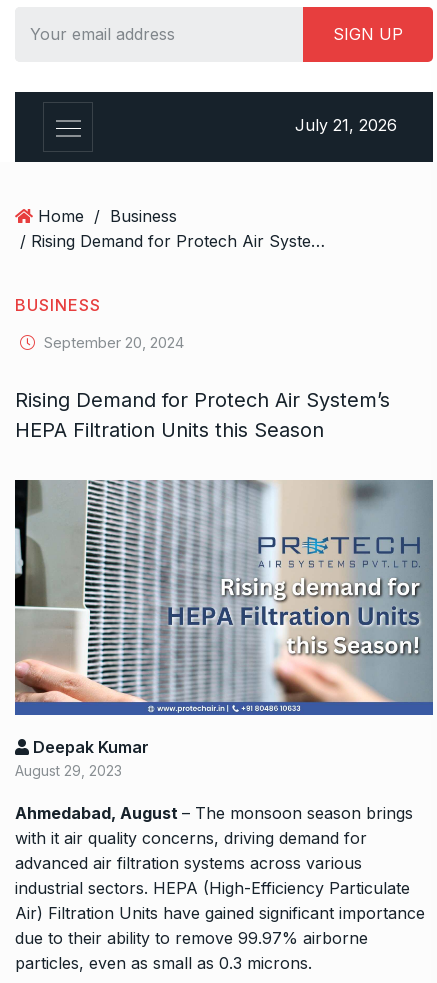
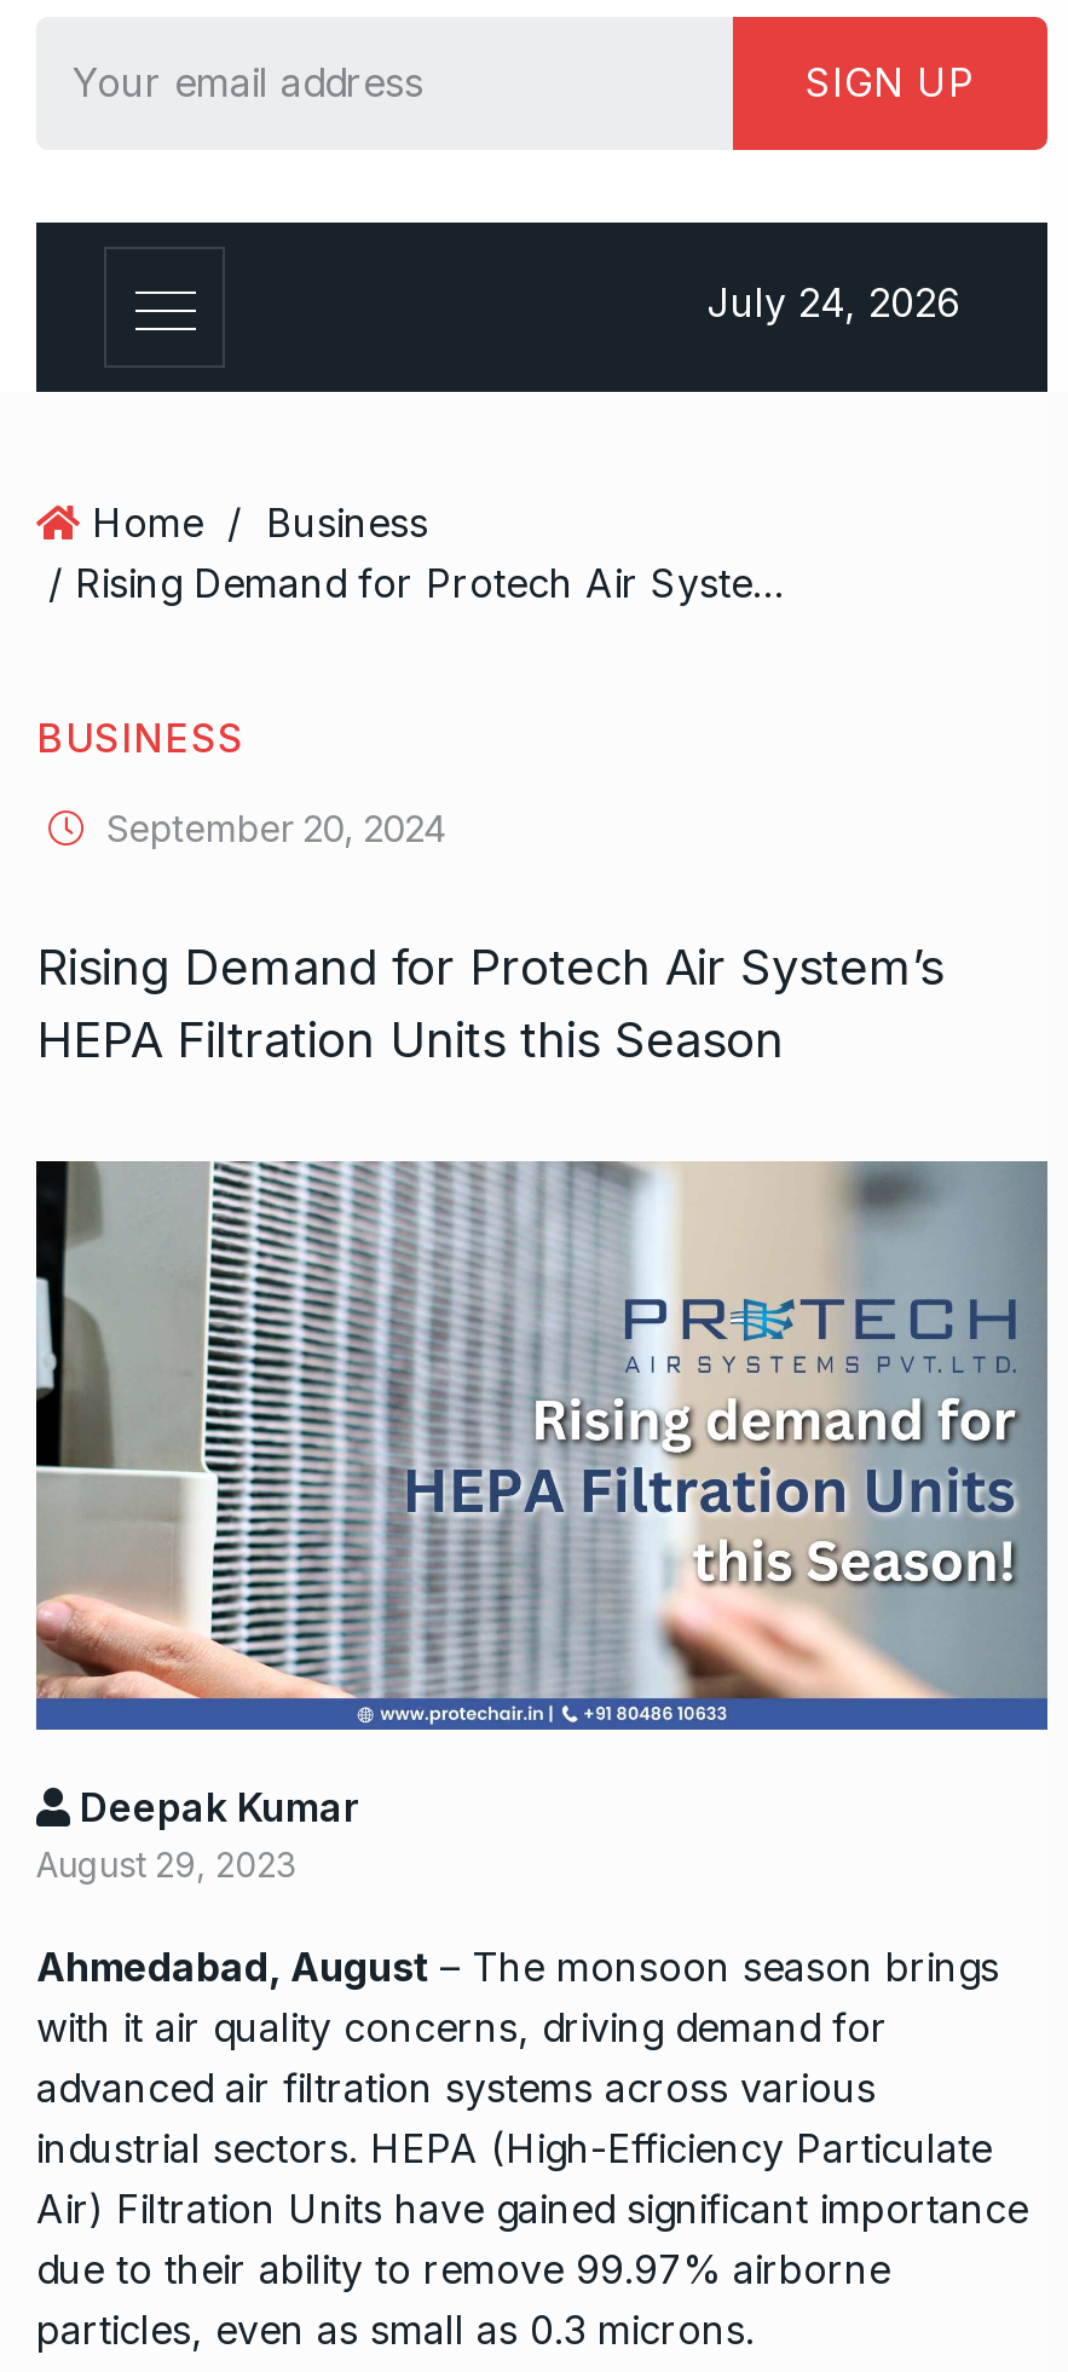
- July 21, 2026
+ July 24, 2026
